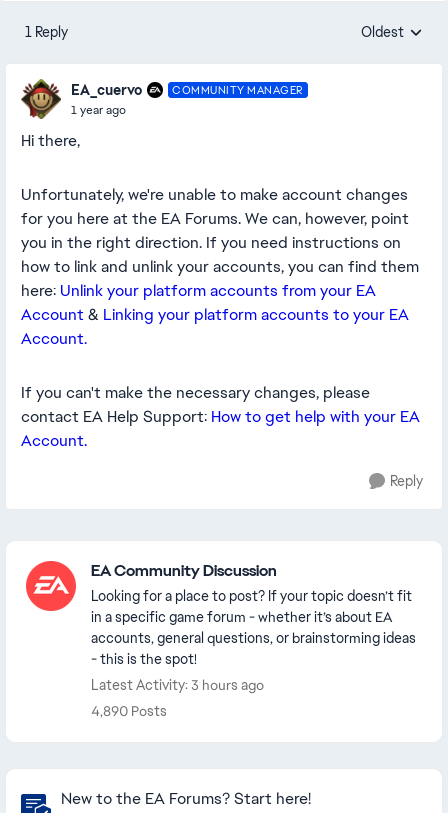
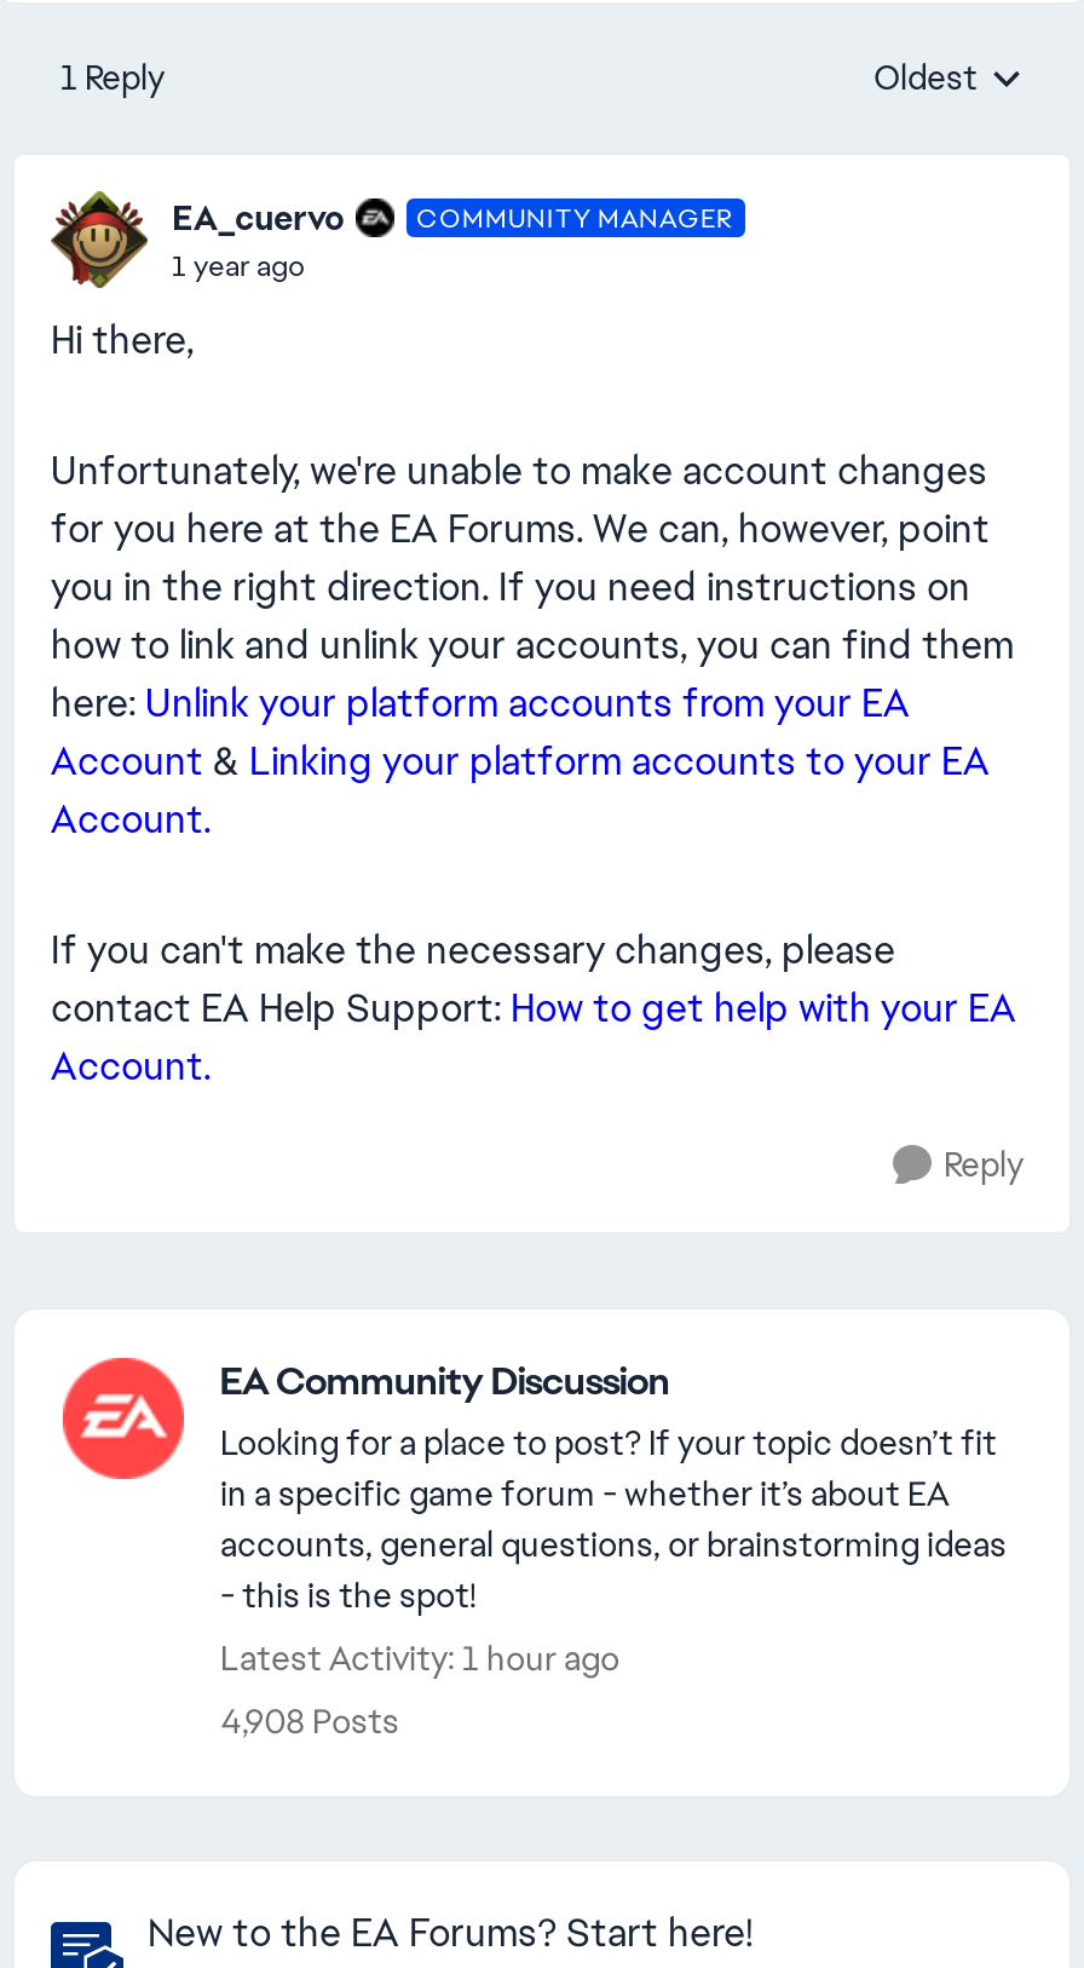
- Latest Activity: 3 hours ago
+ Latest Activity: 1 hour ago

- 4,890 Posts
+ 4,908 Posts
